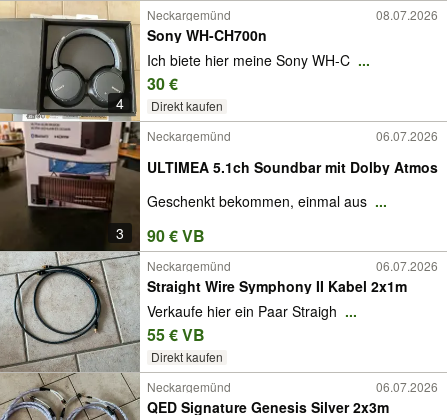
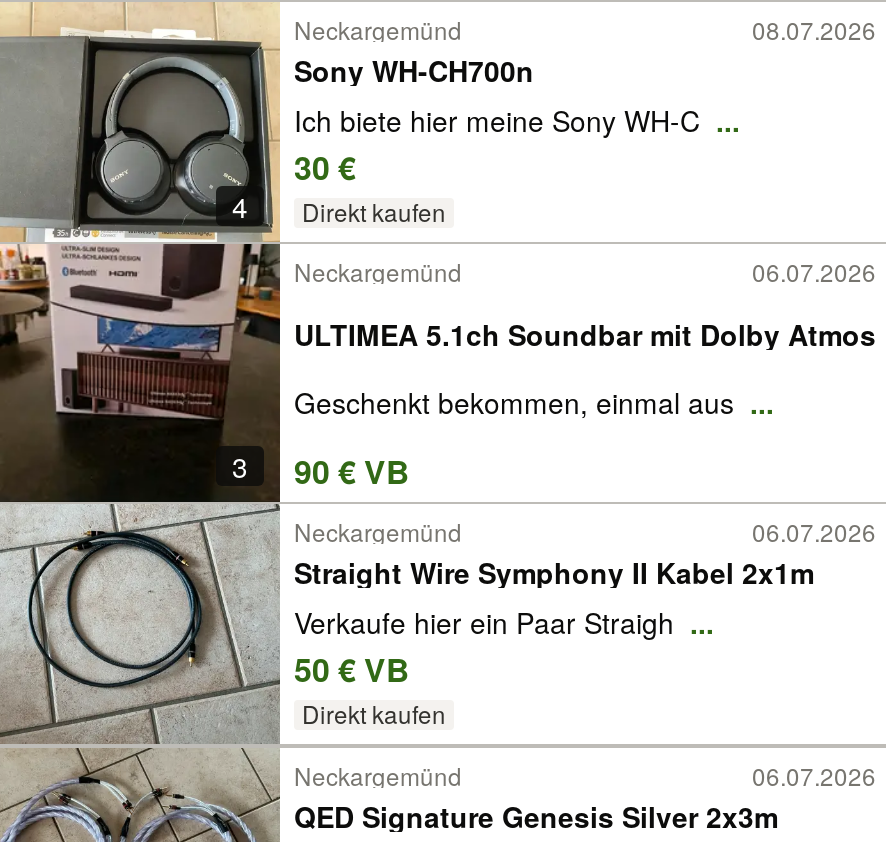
- 55 € VB
+ 50 € VB
